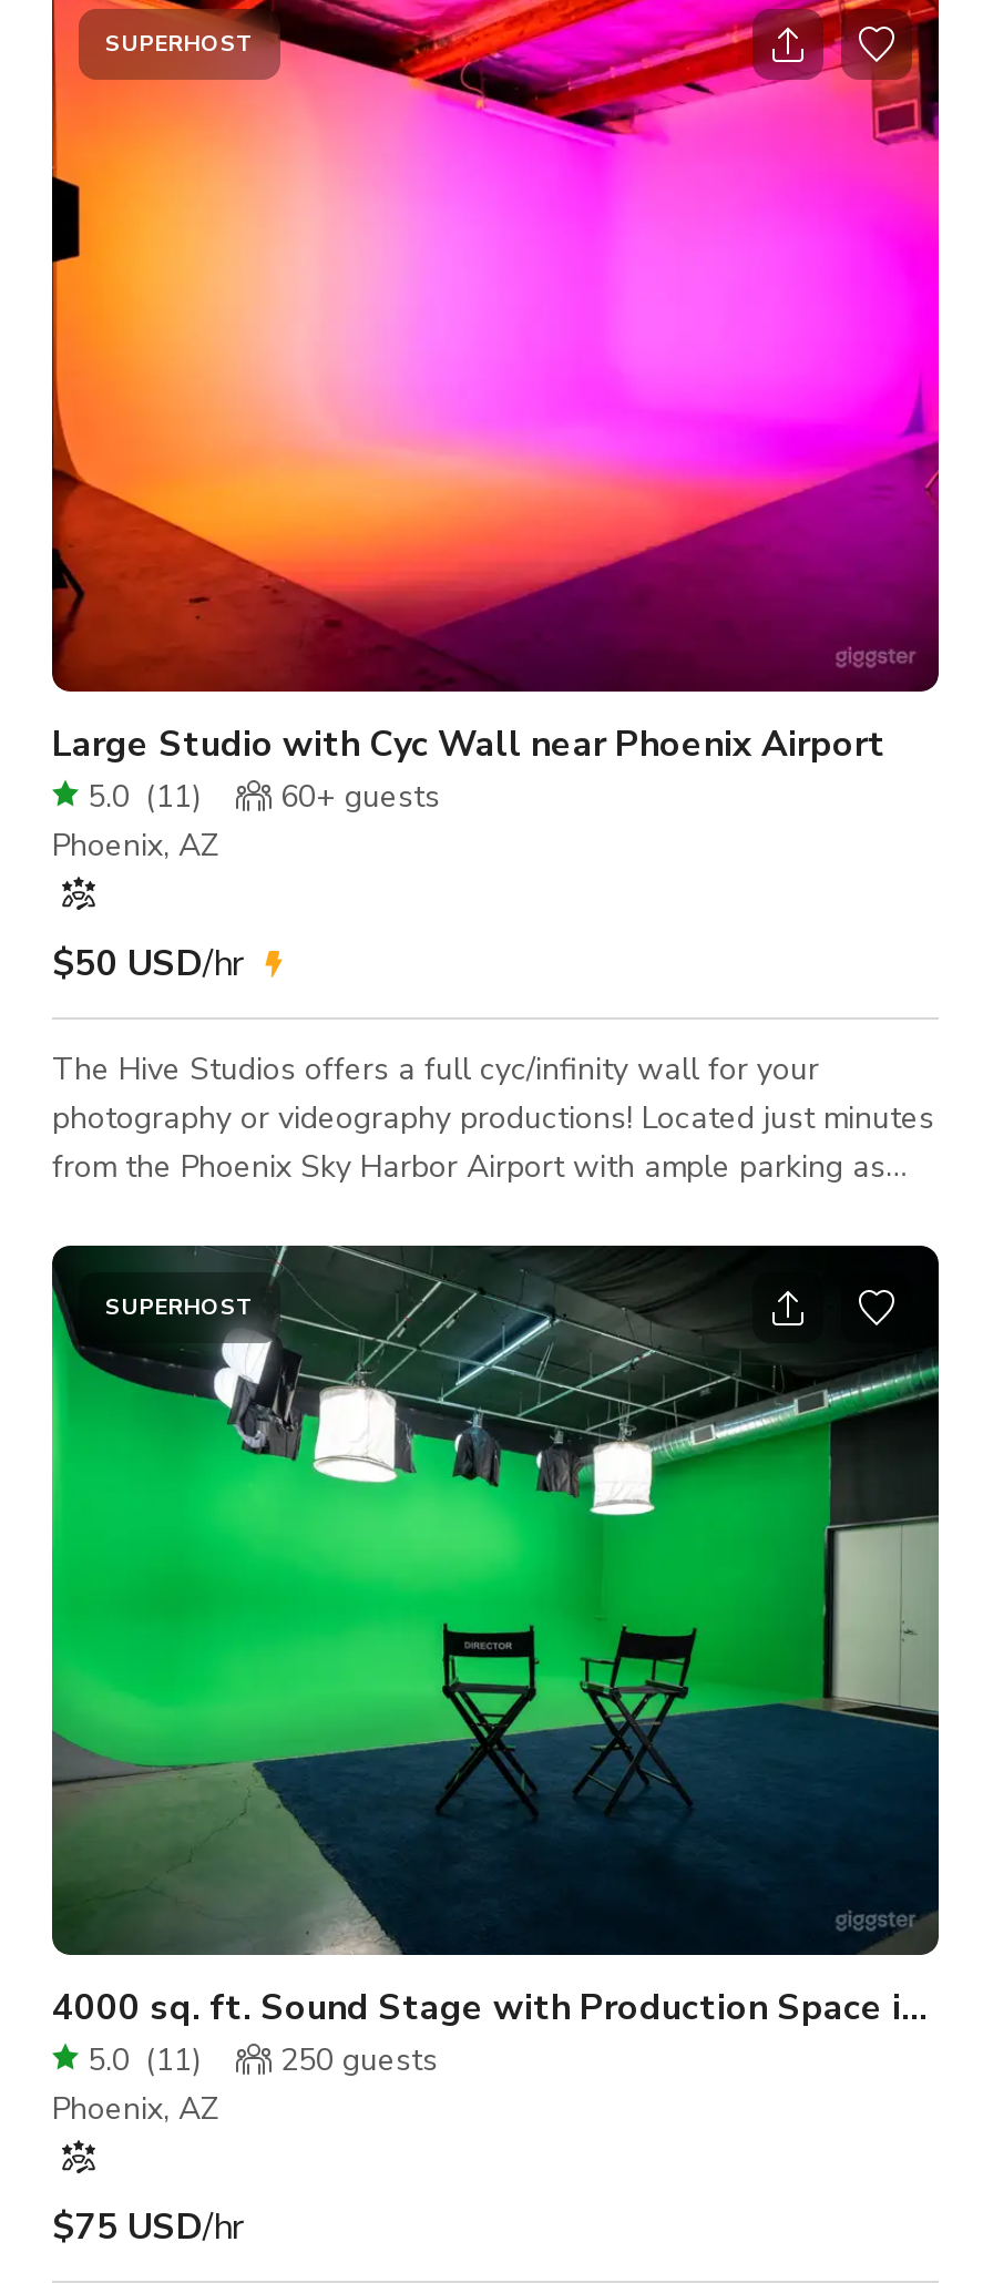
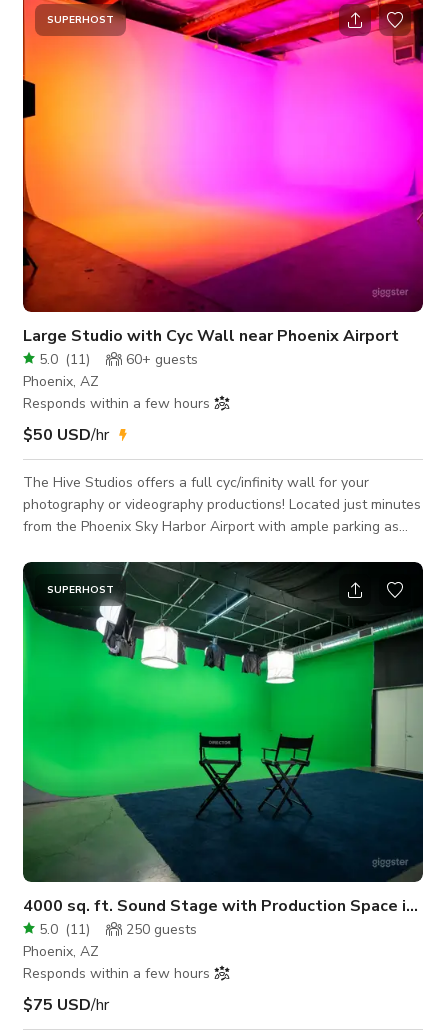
+ Responds within a few hours

+ Responds within a few hours
